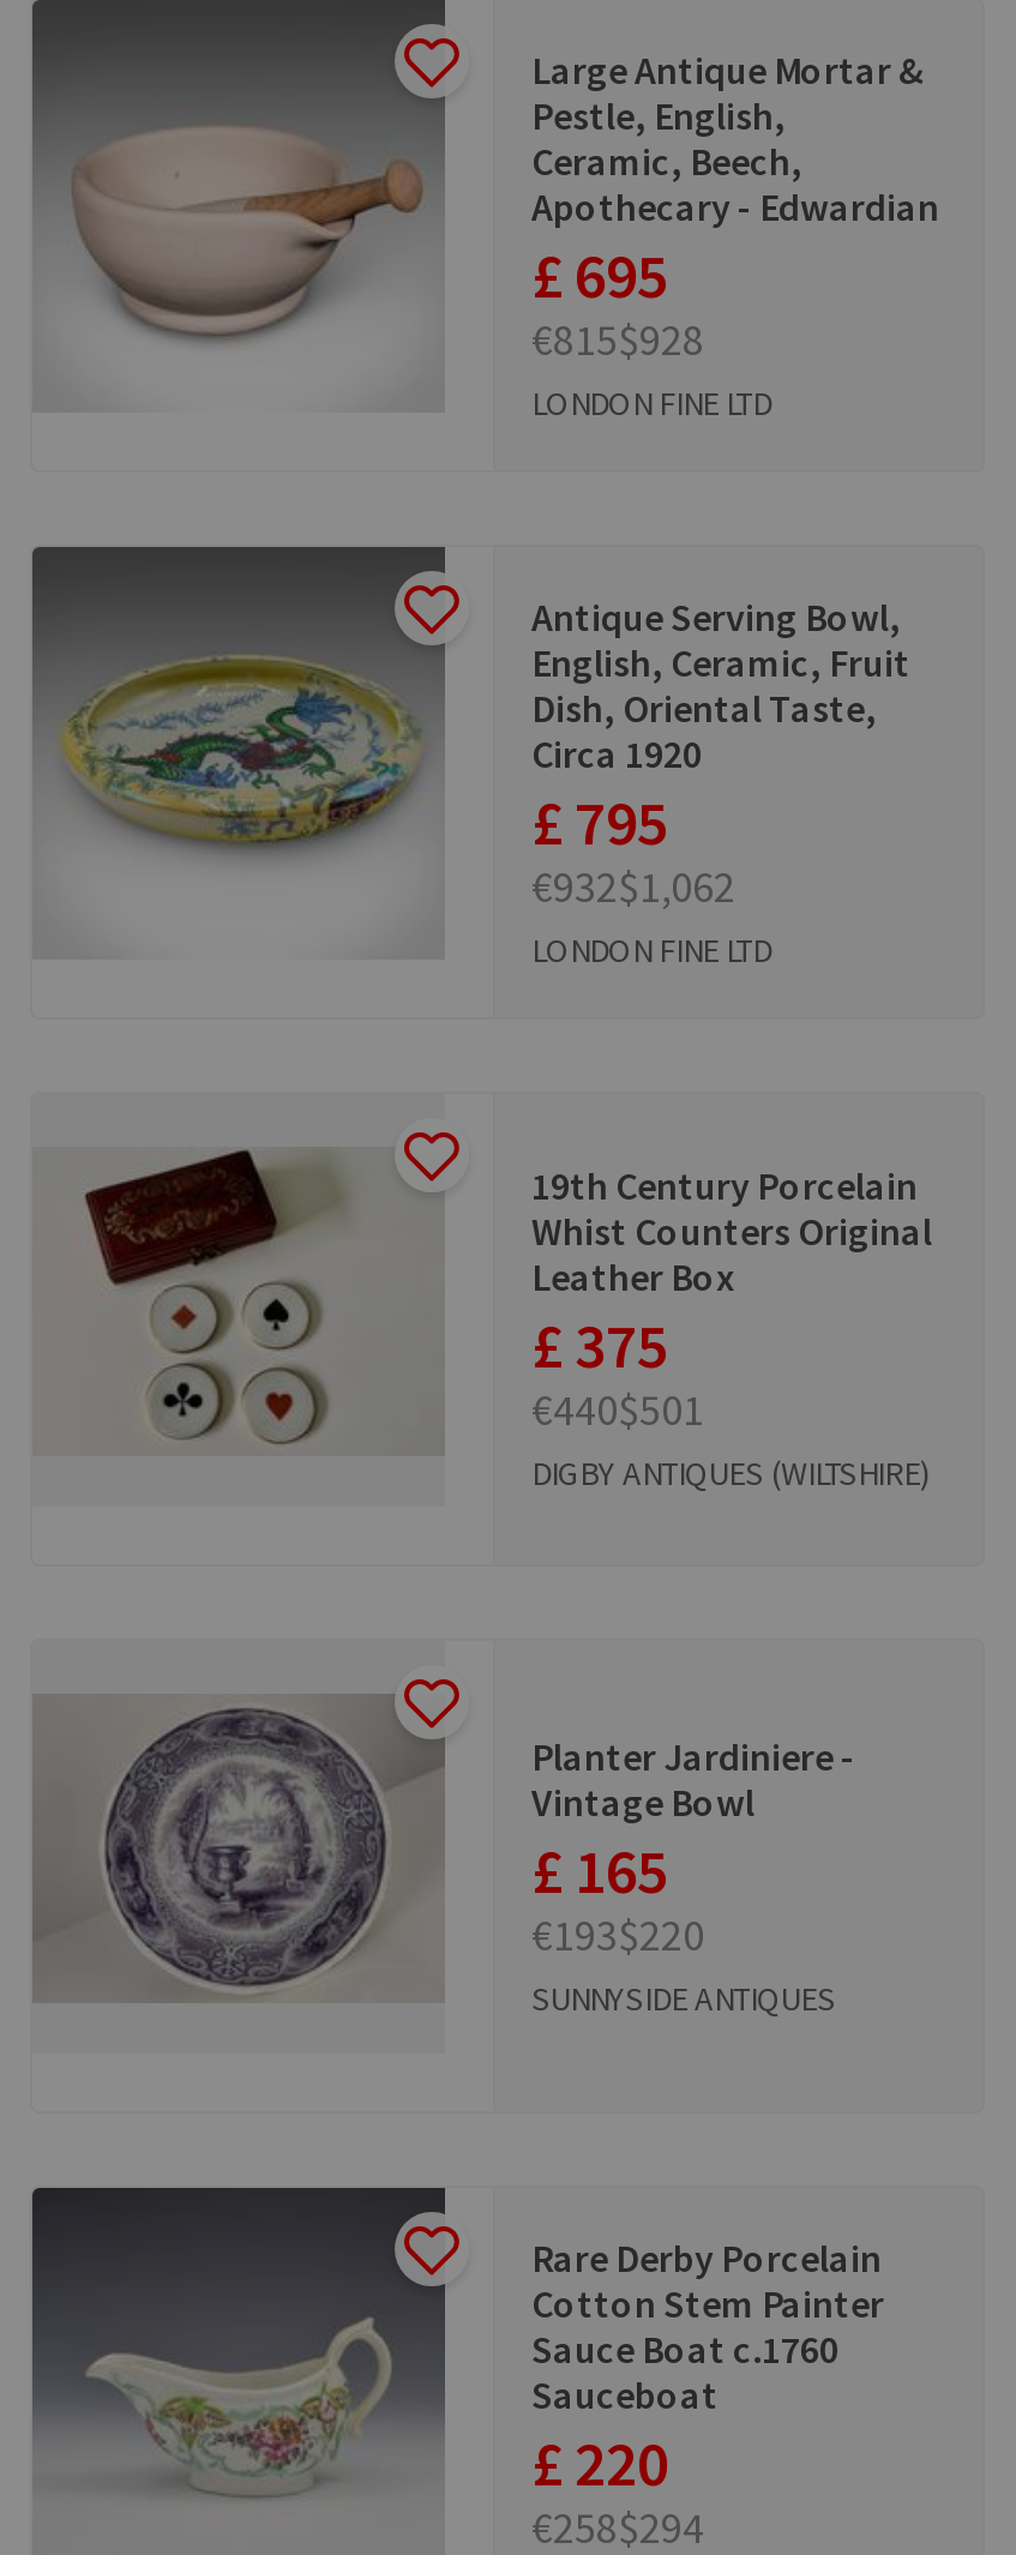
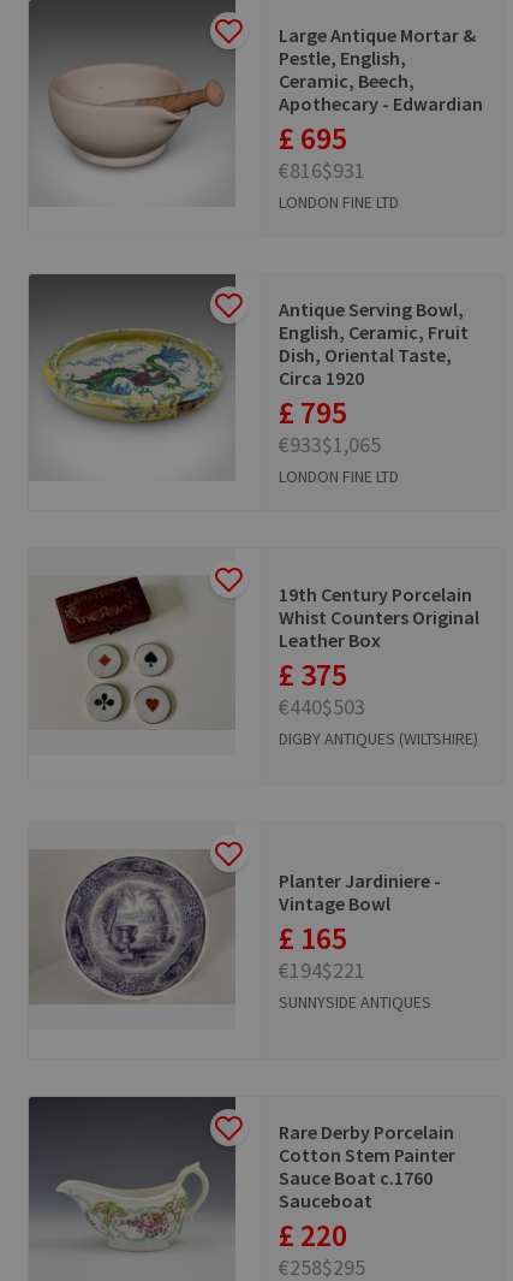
- €815$928
+ €816$931

- €932$1,062
+ €933$1,065

- €440$501
+ €440$503

- €193$220
+ €194$221

- €258$294
+ €258$295
